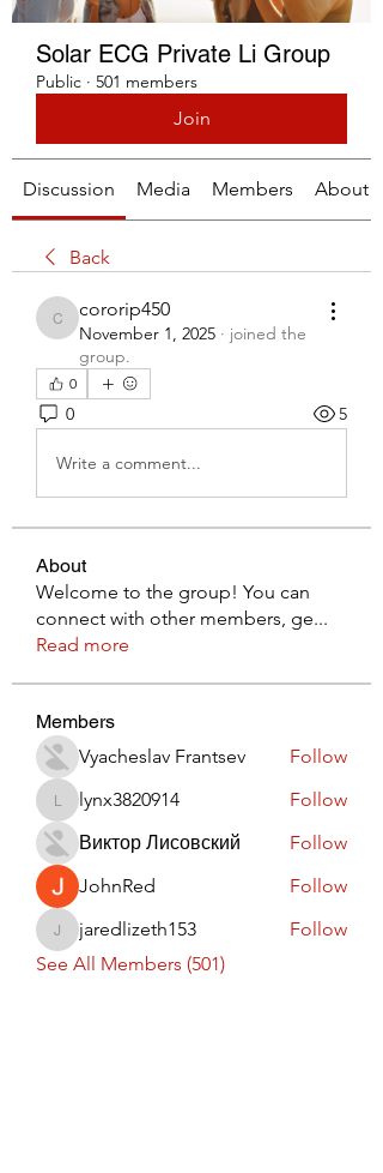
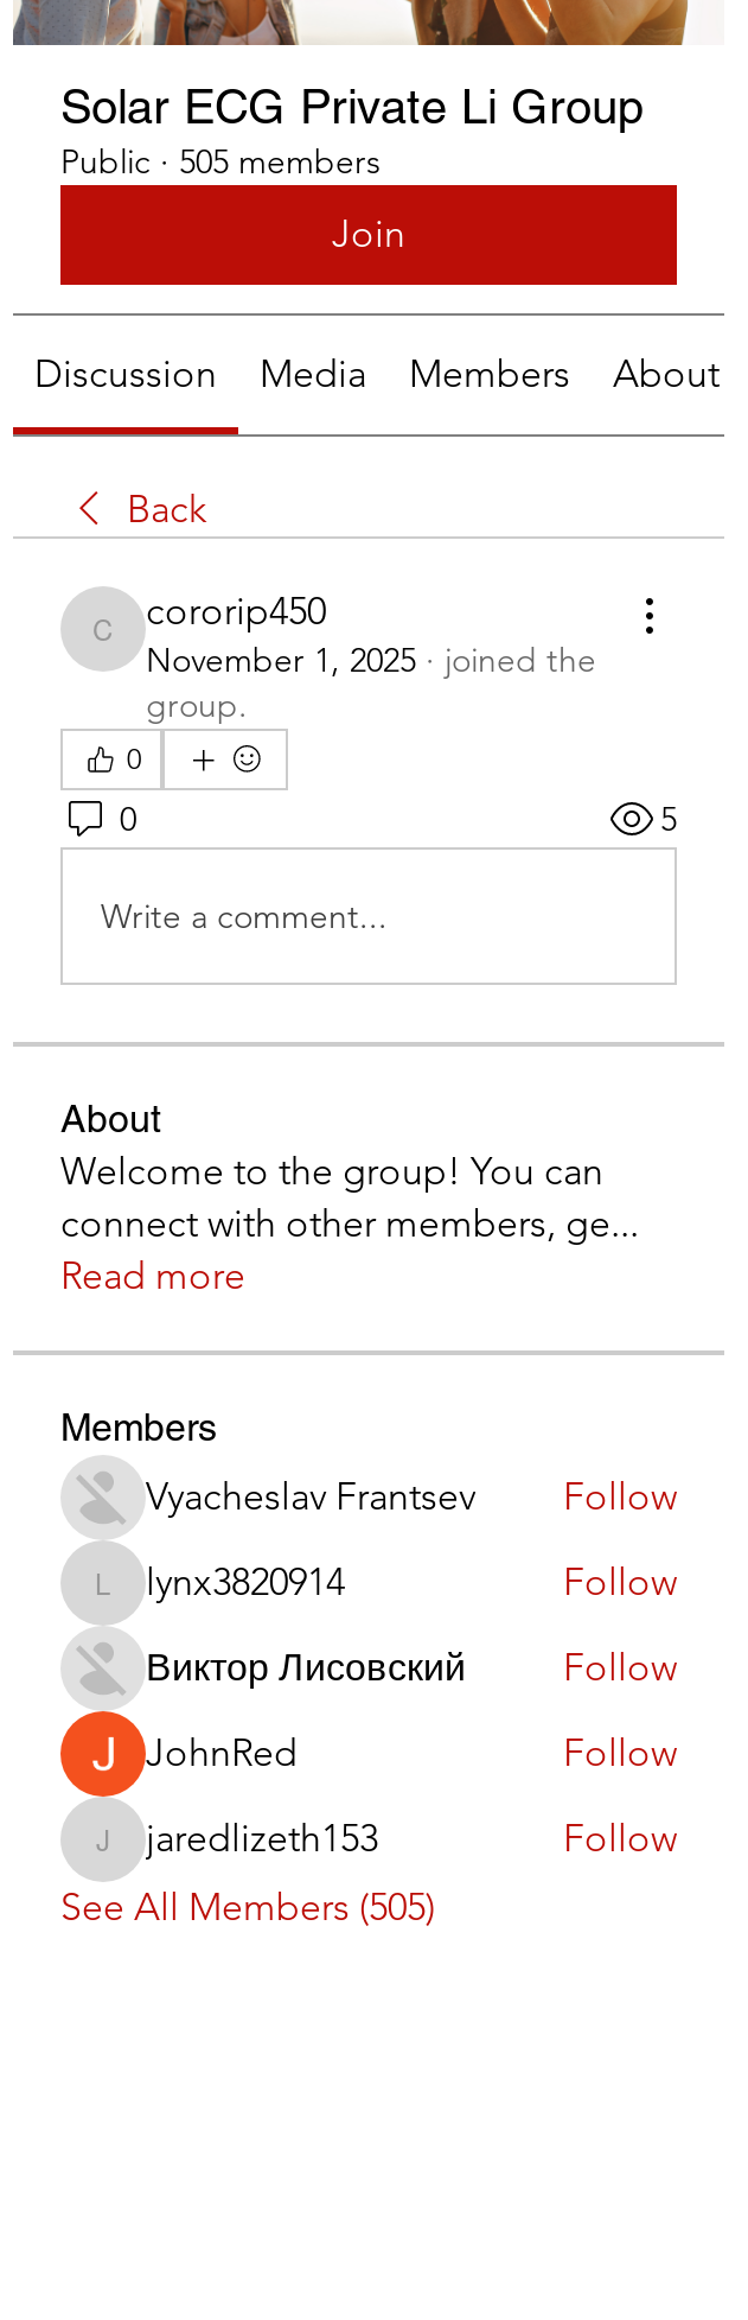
- Public · 501 members
+ Public · 505 members

- See All Members (501)
+ See All Members (505)
